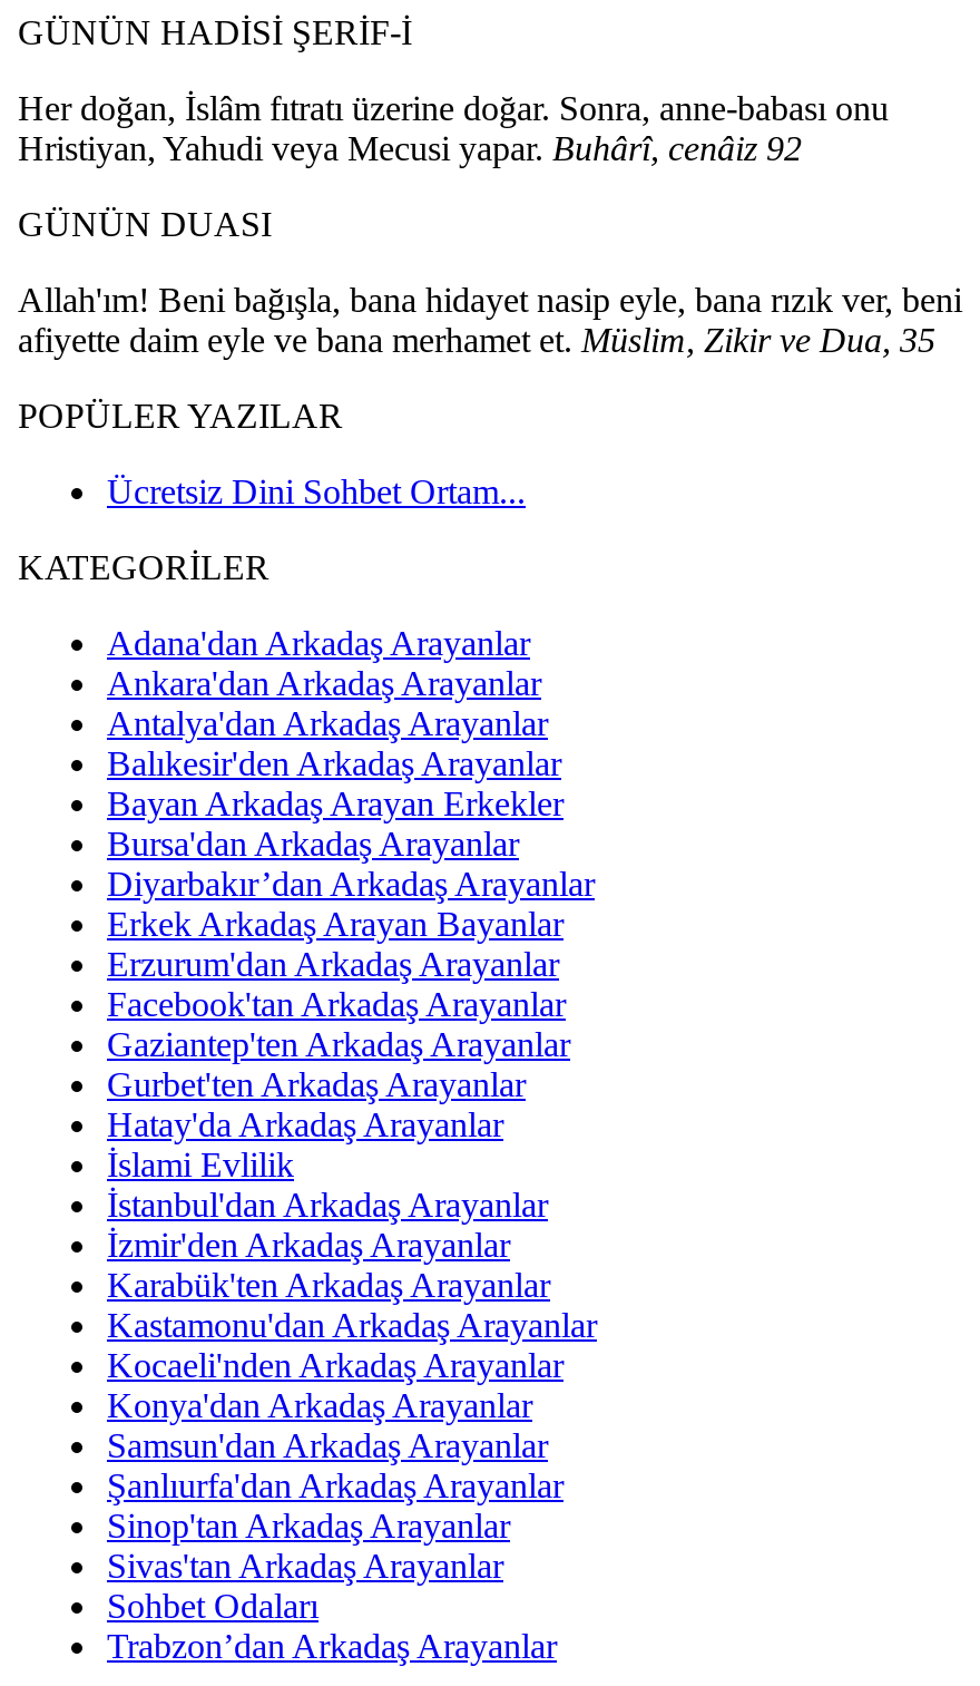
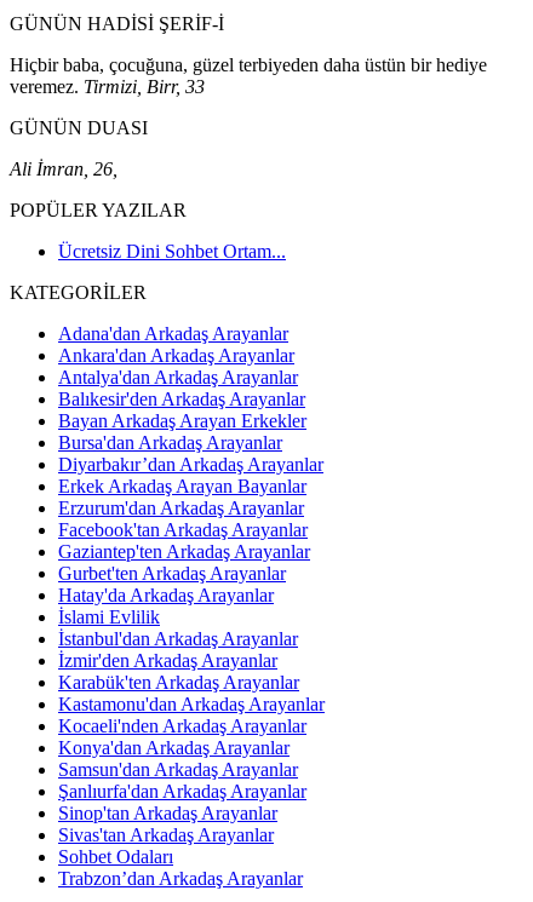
- Her doğan, İslâm fıtratı üzerine doğar. Sonra, anne-babası onu
- Hristiyan, Yahudi veya Mecusi yapar. Buhârî, cenâiz 92
+ Hiçbir baba, çocuğuna, güzel terbiyeden daha üstün bir hediye
+ veremez. Tirmizi, Birr, 33

- Allah'ım! Beni bağışla, bana hidayet nasip eyle, bana rızık ver, beni
- afiyette daim eyle ve bana merhamet et. Müslim, Zikir ve Dua, 35
+ Ali İmran, 26,
